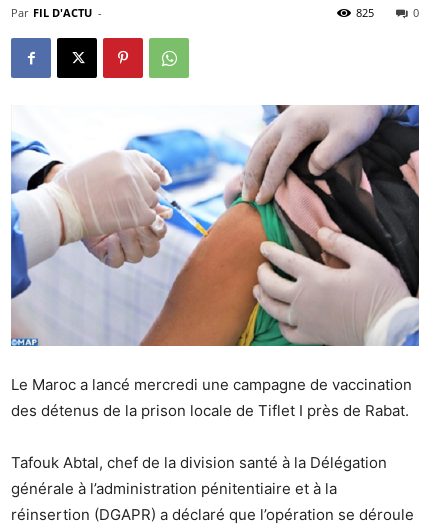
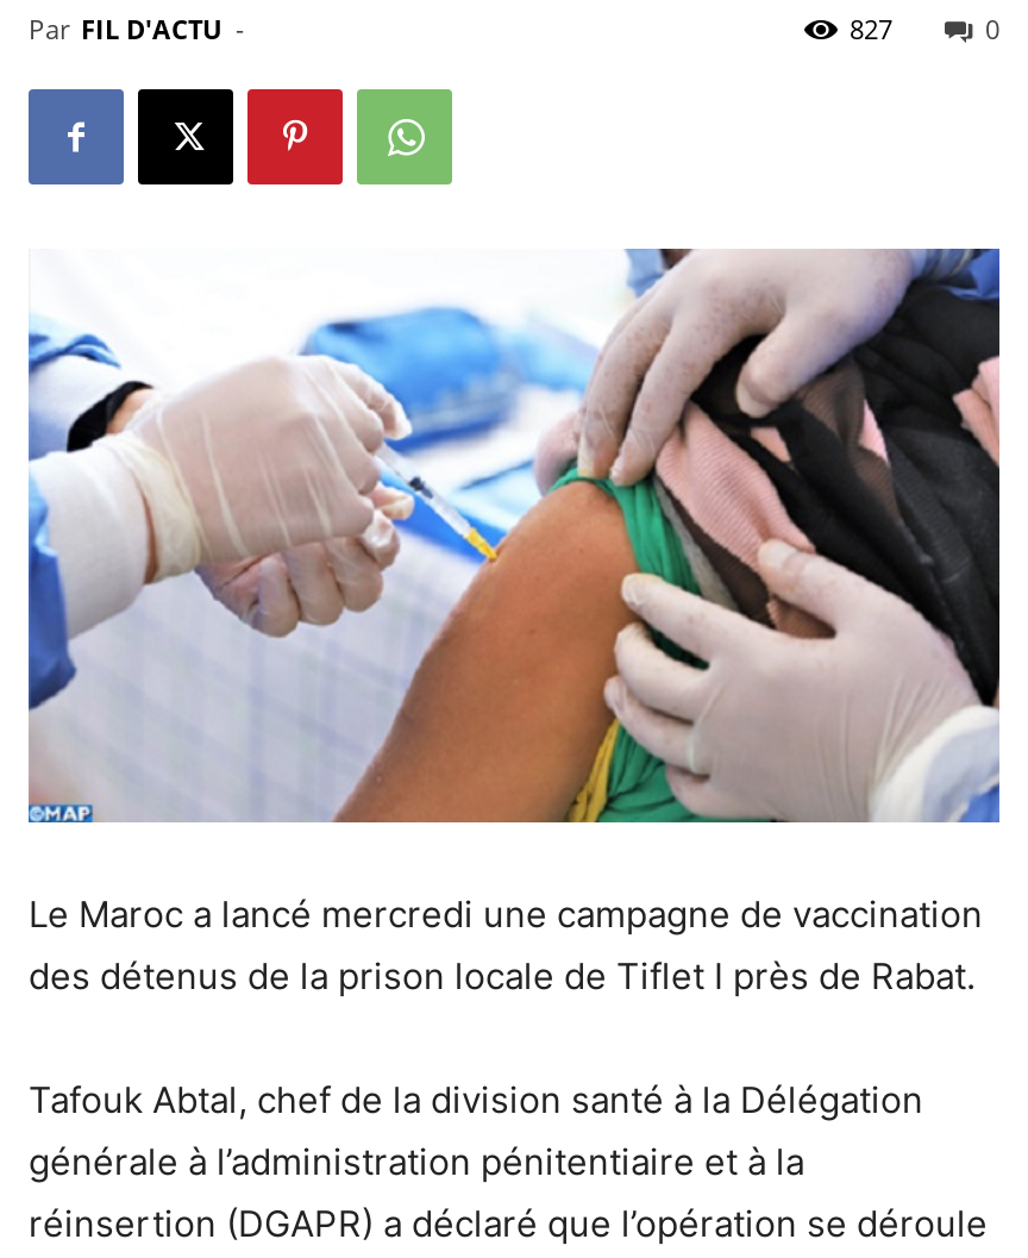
- 825
+ 827
